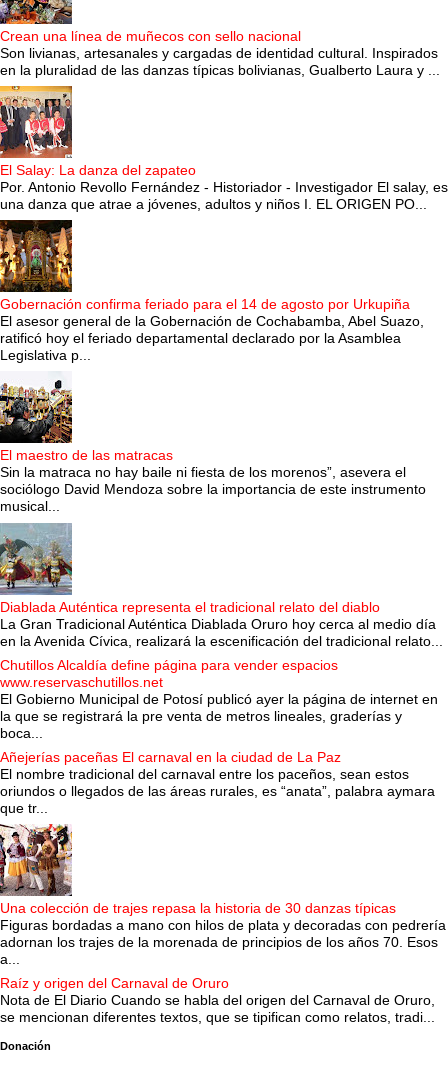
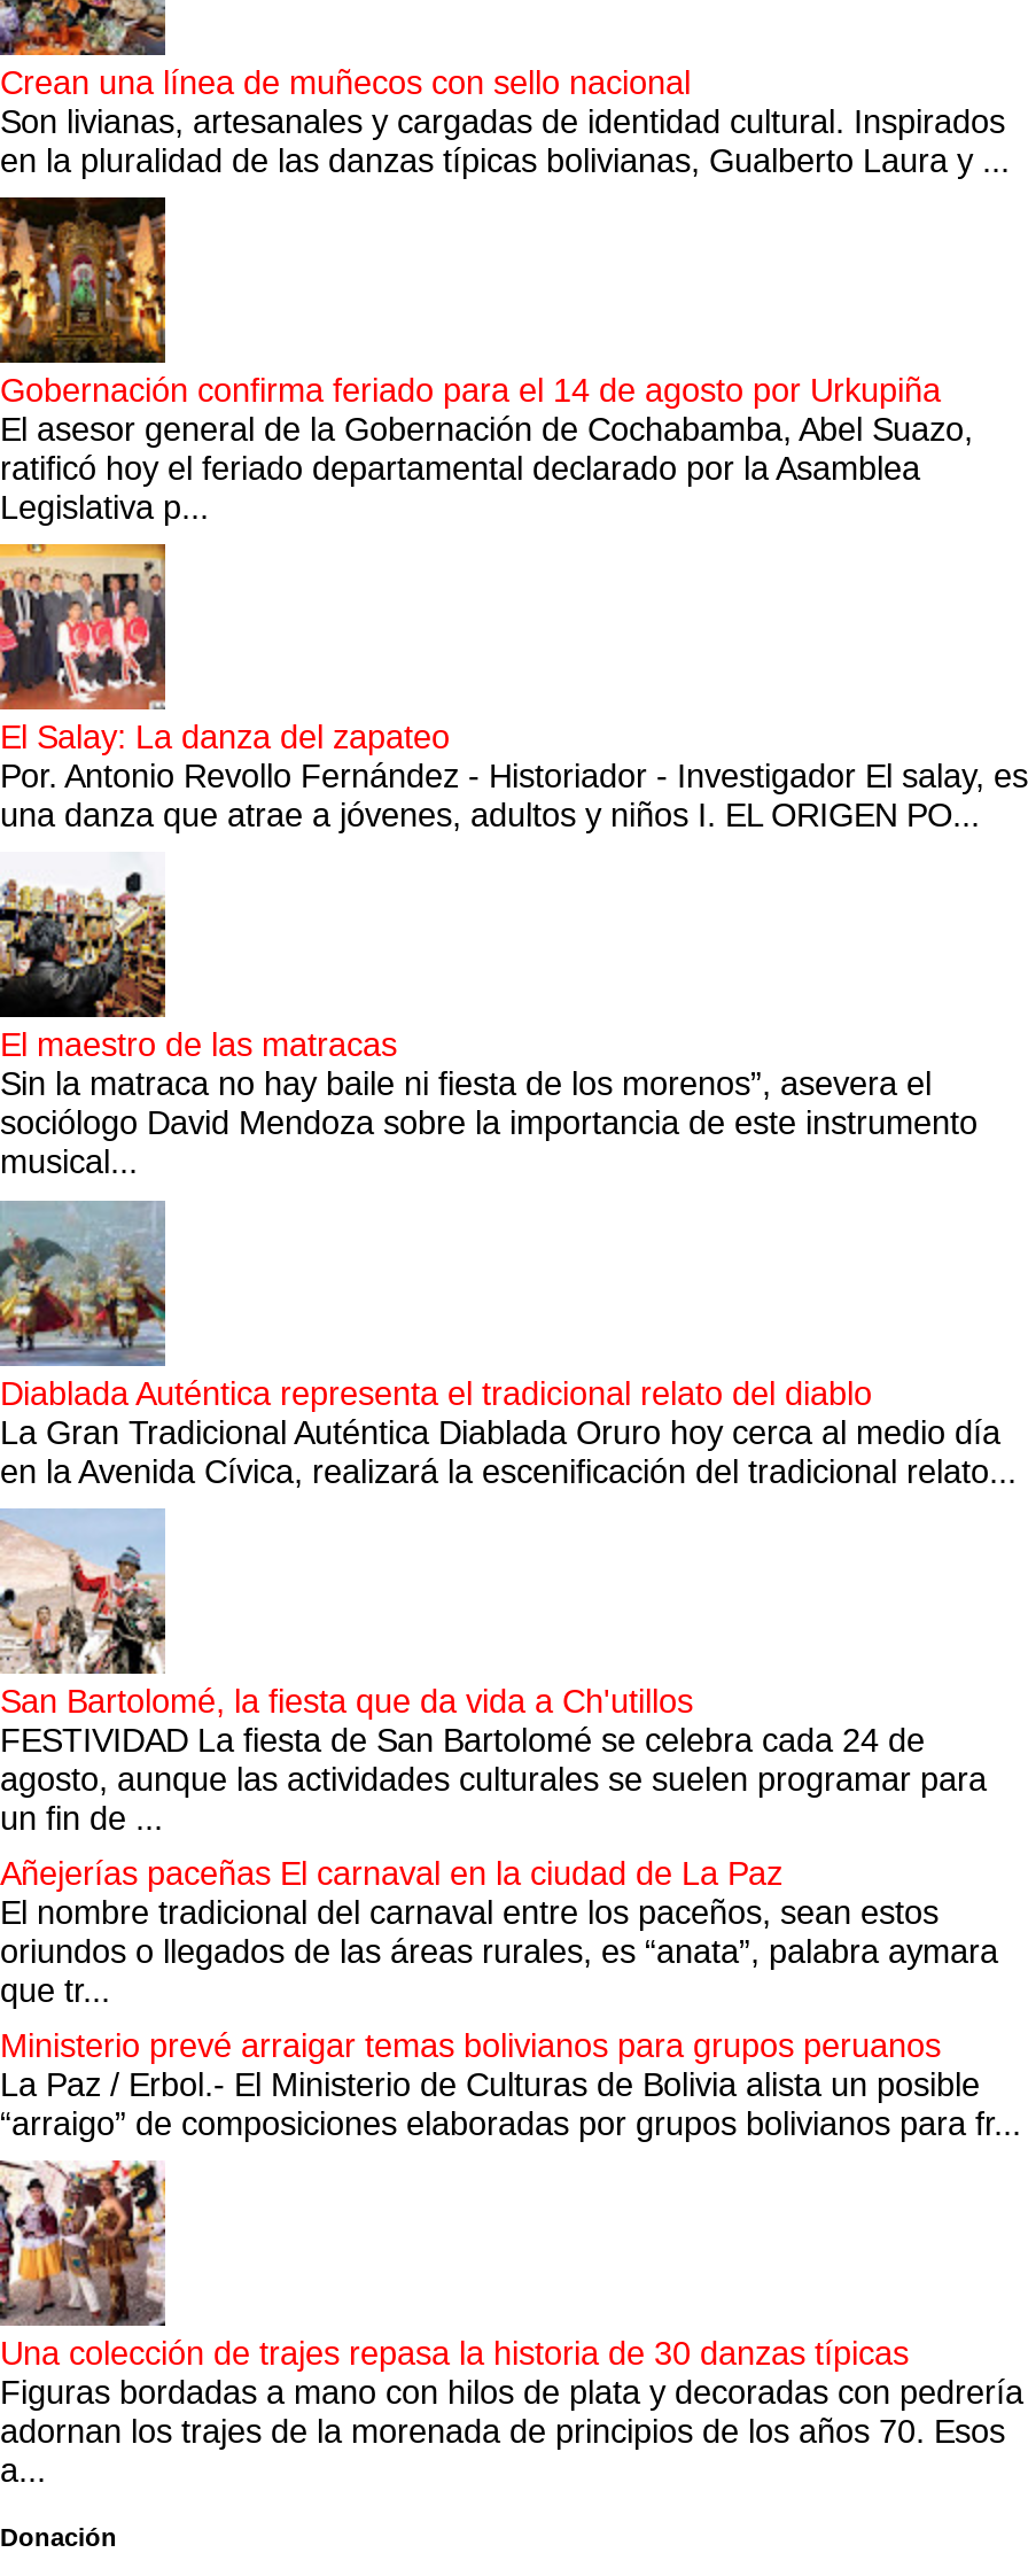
moved down: [image] | El Salay: La danza del zapateo | Por. Antonio Revollo Fernández - Historiador - Investigador El salay, es | una danza que atrae a jóvenes, adultos y niños I. EL ORIGEN PO...

moved up: [image] | Gobernación confirma feriado para el 14 de agosto por Urkupiña | El asesor general de la Gobernación de Cochabamba, Abel Suazo, | ratificó hoy el feriado departamental declarado por la Asamblea | Legislativa p...

- Chutillos Alcaldía define página para vender espacios
- www.reservaschutillos.net
- El Gobierno Municipal de Potosí publicó ayer la página de internet en
- la que se registrará la pre venta de metros lineales, graderías y
- boca...
+ San Bartolomé, la fiesta que da vida a Ch'utillos
+ FESTIVIDAD La fiesta de San Bartolomé se celebra cada 24 de
+ agosto, aunque las actividades culturales se suelen programar para
+ un fin de ...

+ Ministerio prevé arraigar temas bolivianos para grupos peruanos
+ La Paz / Erbol.- El Ministerio de Culturas de Bolivia alista un posible
+ “arraigo” de composiciones elaboradas por grupos bolivianos para fr...

moved down: [image] | Una colección de trajes repasa la historia de 30 danzas típicas | Figuras bordadas a mano con hilos de plata y decoradas con pedrería | adornan los trajes de la morenada de principios de los años 70. Esos | a...

- Raíz y origen del Carnaval de Oruro
- Nota de El Diario Cuando se habla del origen del Carnaval de Oruro,
- se mencionan diferentes textos, que se tipifican como relatos, tradi...
